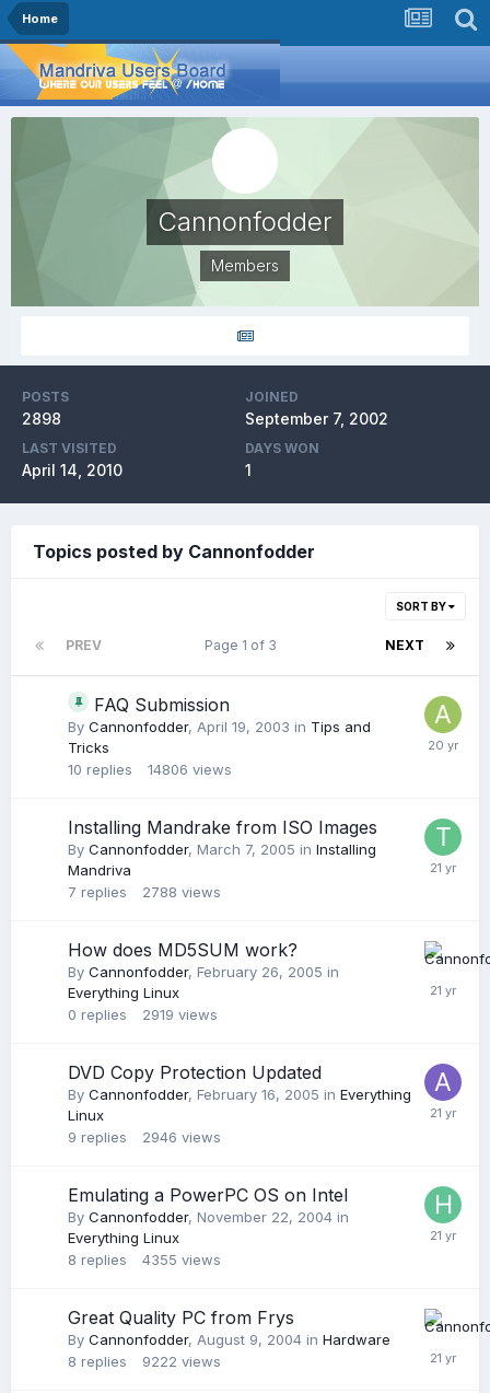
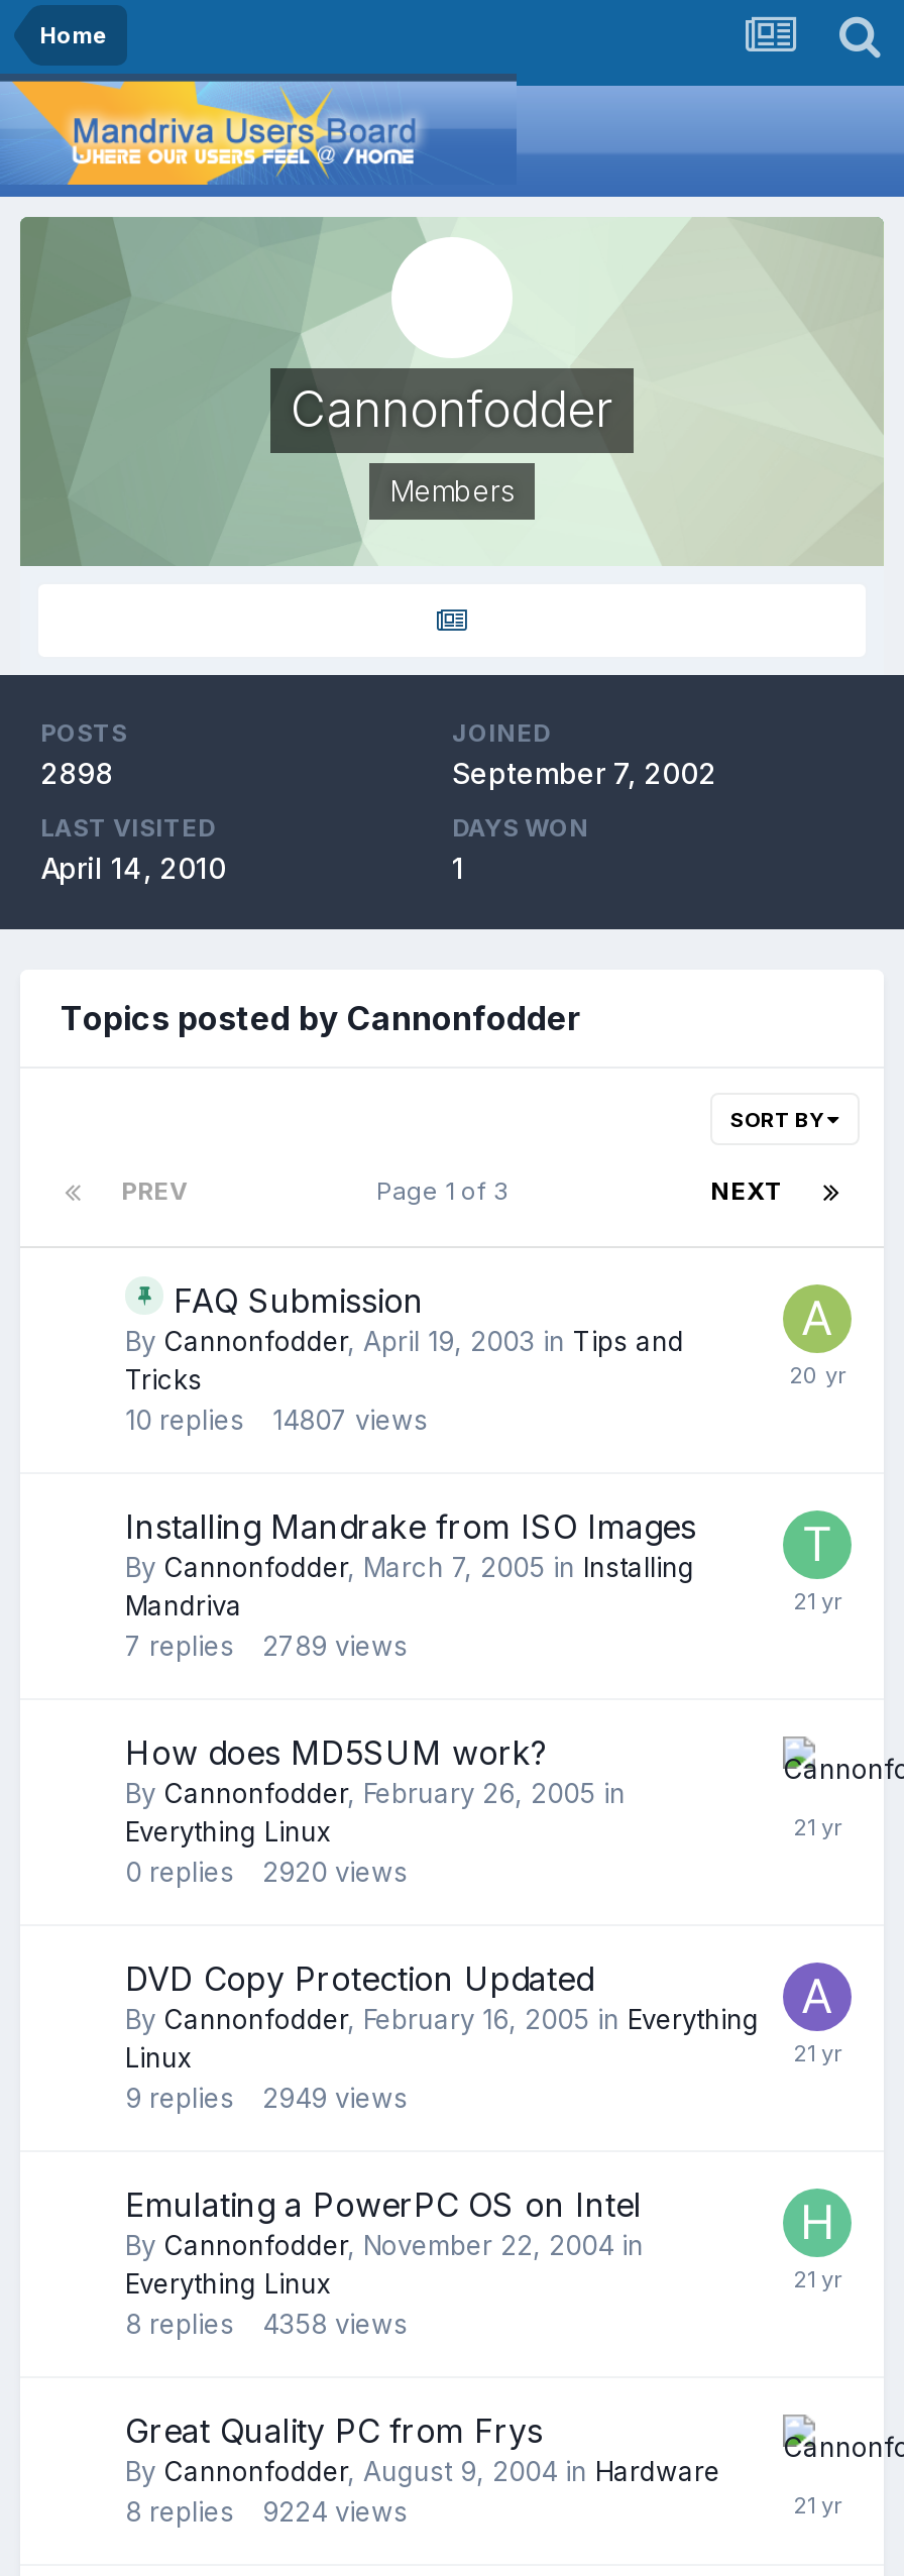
- 10 replies 14806 views
+ 10 replies 14807 views

- 7 replies 2788 views
+ 7 replies 2789 views

- 0 replies 2919 views
+ 0 replies 2920 views

- 9 replies 2946 views
+ 9 replies 2949 views

- 8 replies 4355 views
+ 8 replies 4358 views

- 8 replies 9222 views
+ 8 replies 9224 views
